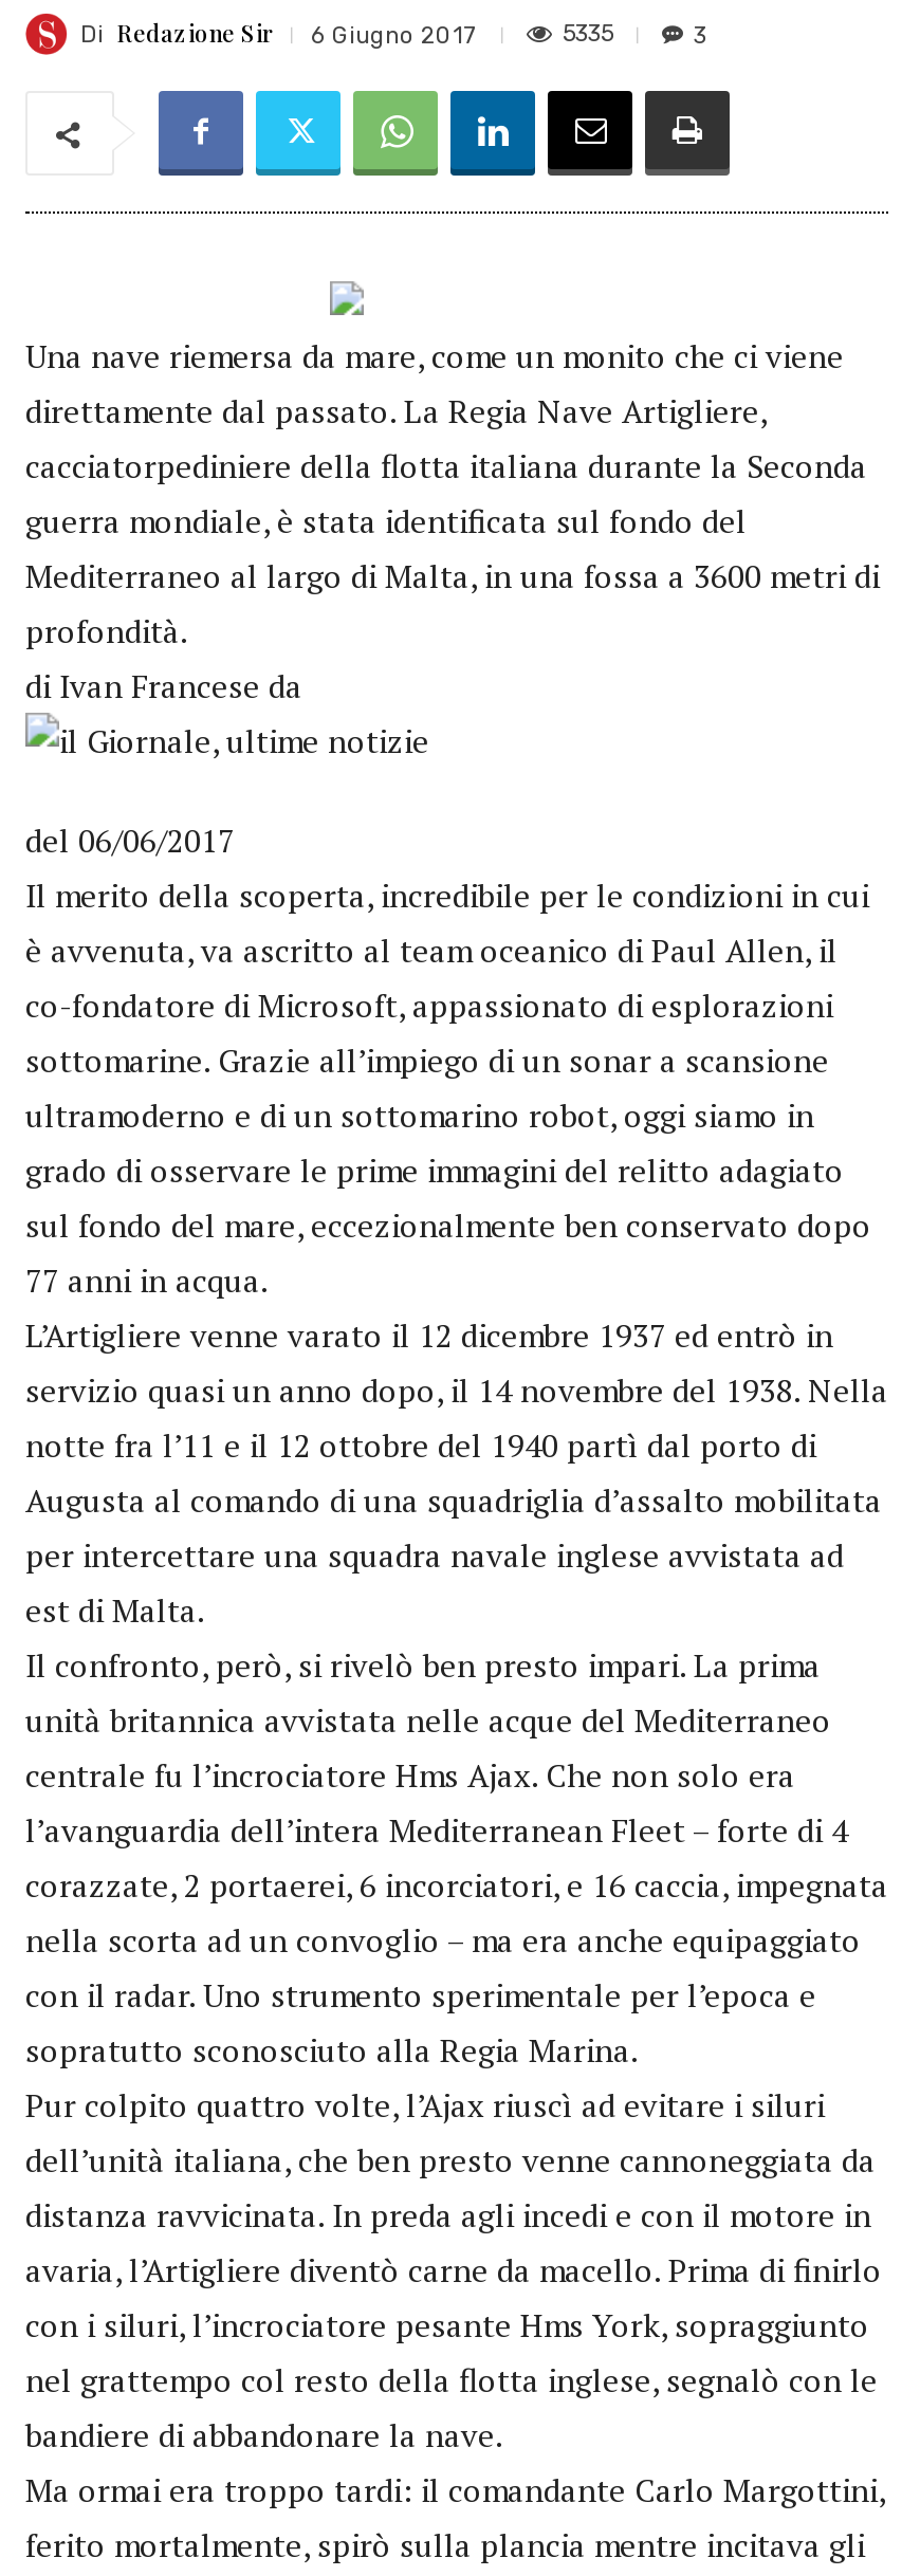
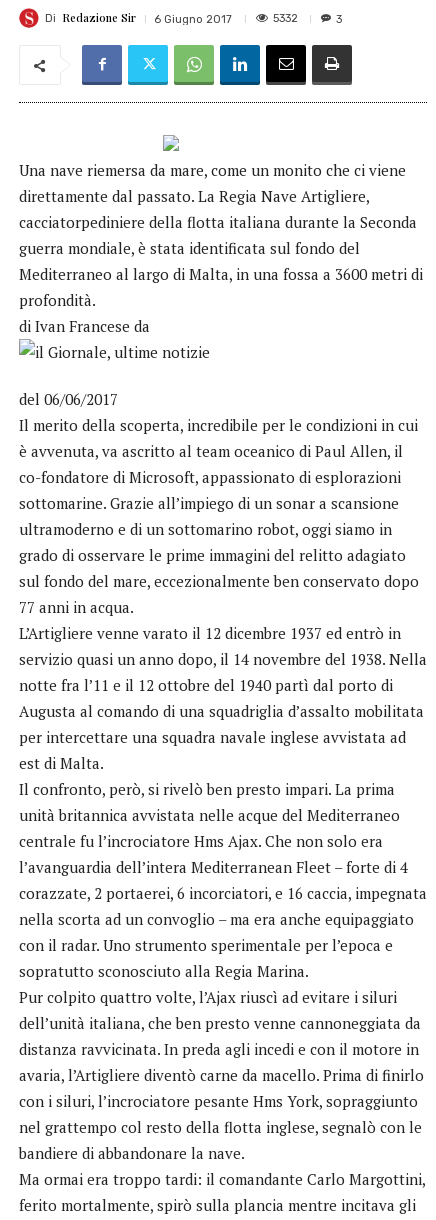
- 5335
+ 5332
